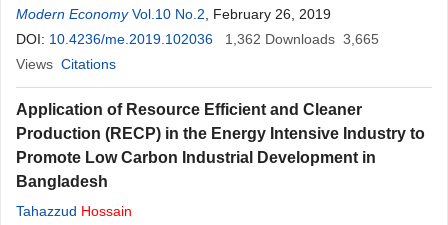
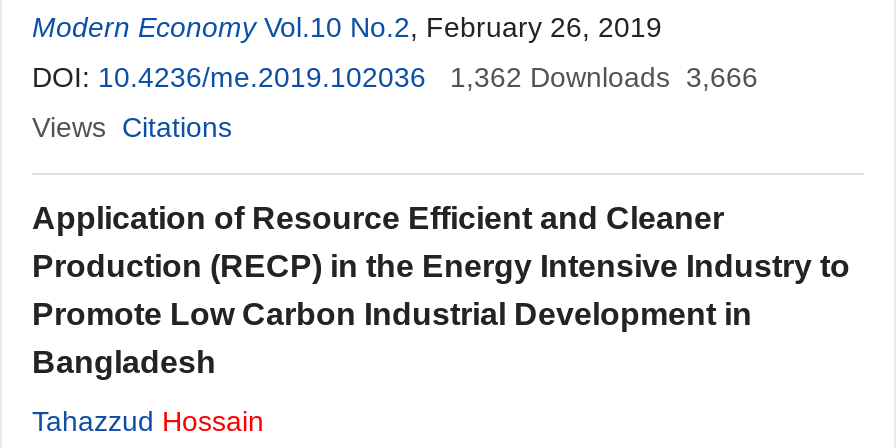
- DOI: 10.4236/me.2019.102036 1,362 Downloads 3,665
+ DOI: 10.4236/me.2019.102036 1,362 Downloads 3,666
